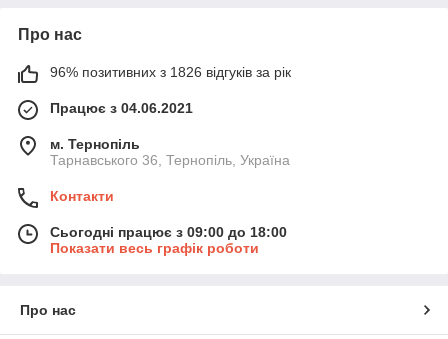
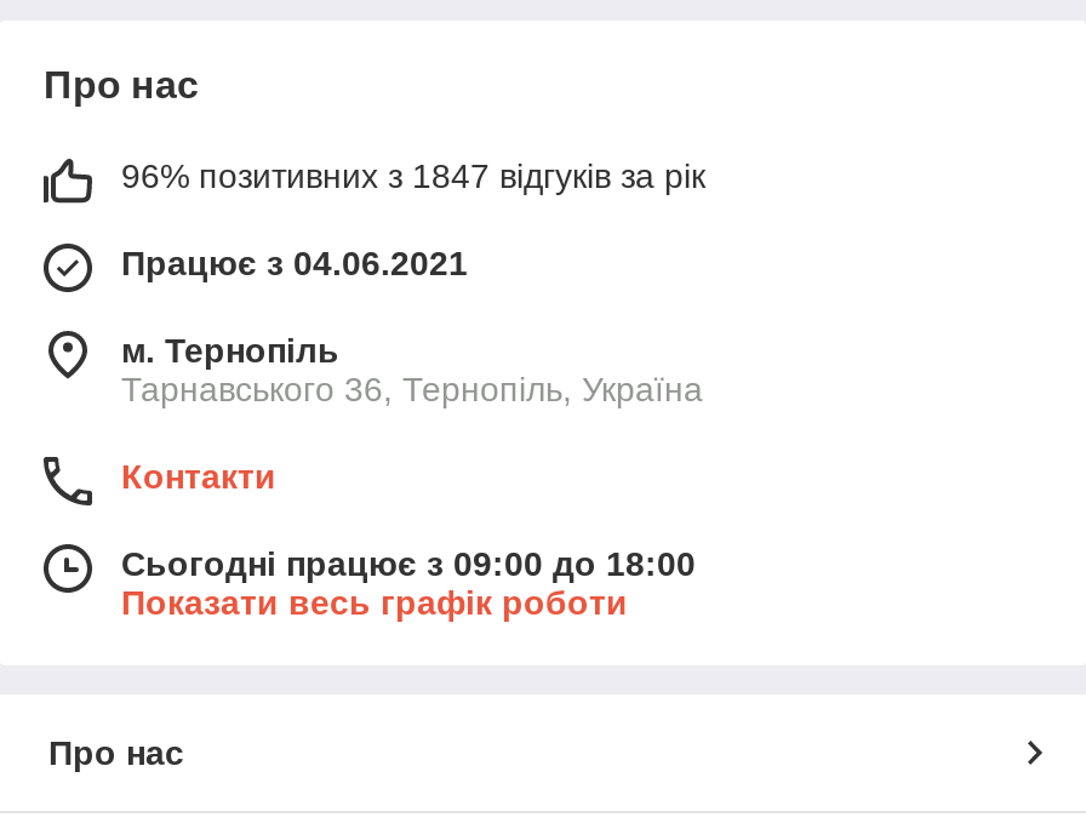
- 96% позитивних з 1826 відгуків за рік
+ 96% позитивних з 1847 відгуків за рік
